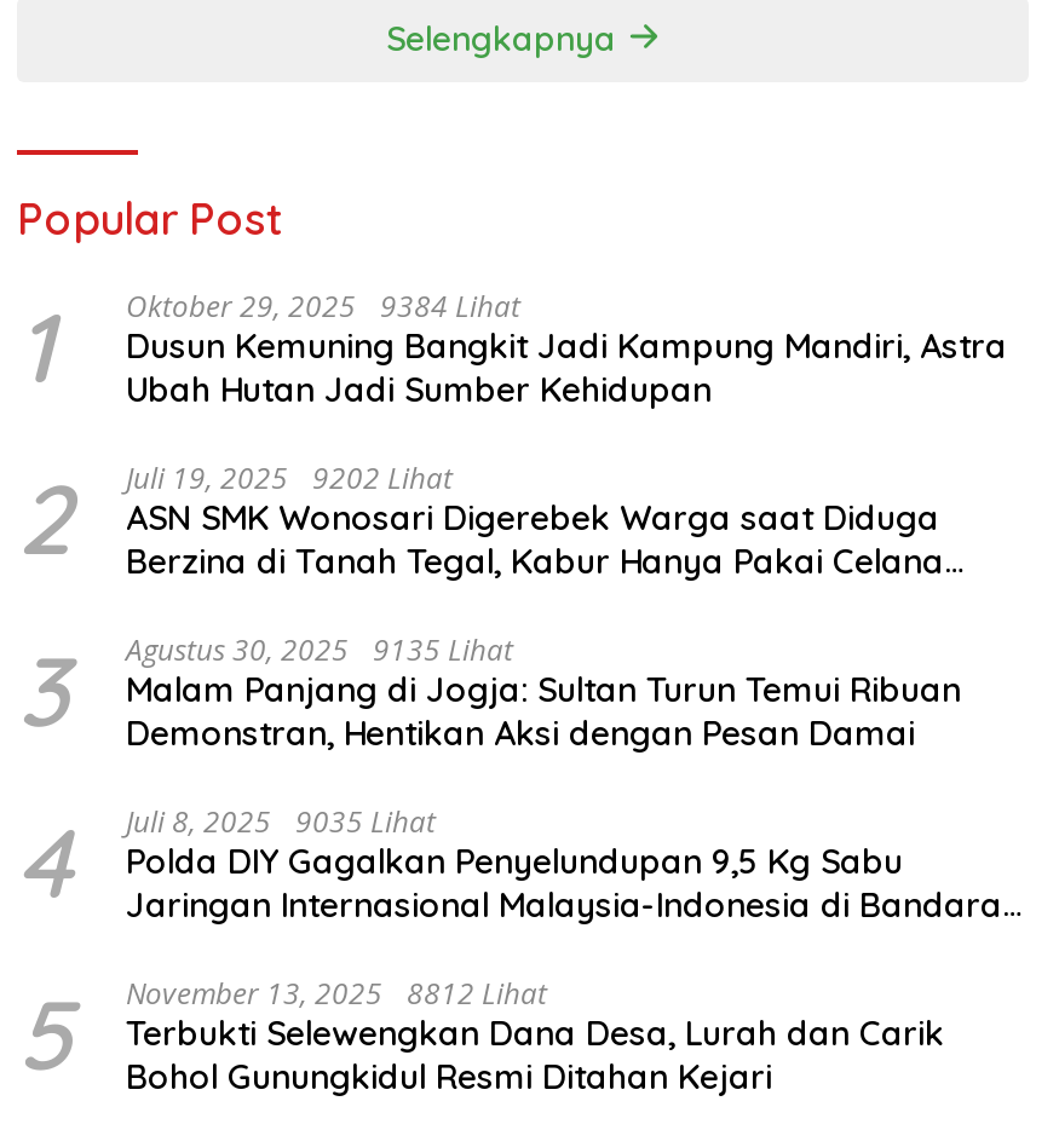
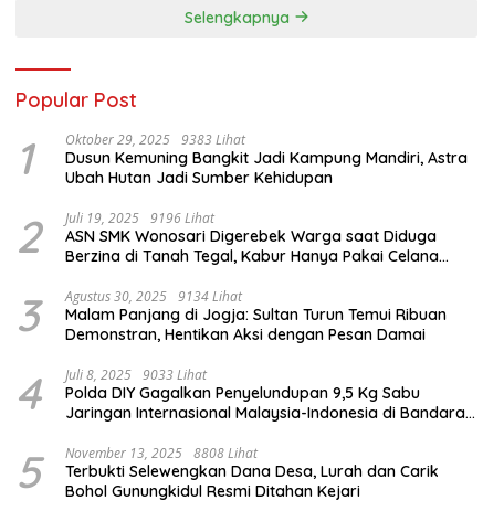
- Oktober 29, 2025 9384 Lihat
+ Oktober 29, 2025 9383 Lihat

- 2 Juli 19, 2025 9202 Lihat ASN SMK Wonosari Digerebek Warga saat Diduga Berzina di Tanah Tegal, Kabur Hanya Pakai Celana
+ 2 Juli 19, 2025 9196 Lihat ASN SMK Wonosari Digerebek Warga saat Diduga Berzina di Tanah Tegal, Kabur Hanya Pakai Celana

- Agustus 30, 2025 9135 Lihat
+ Agustus 30, 2025 9134 Lihat

- 4 Juli 8, 2025 9035 Lihat Polda DIY Gagalkan Penyelundupan 9,5 Kg Sabu Jaringan Internasional Malaysia-Indonesia di Bandara
+ 4 Juli 8, 2025 9033 Lihat Polda DIY Gagalkan Penyelundupan 9,5 Kg Sabu Jaringan Internasional Malaysia-Indonesia di Bandara

- November 13, 2025 8812 Lihat
+ November 13, 2025 8808 Lihat
